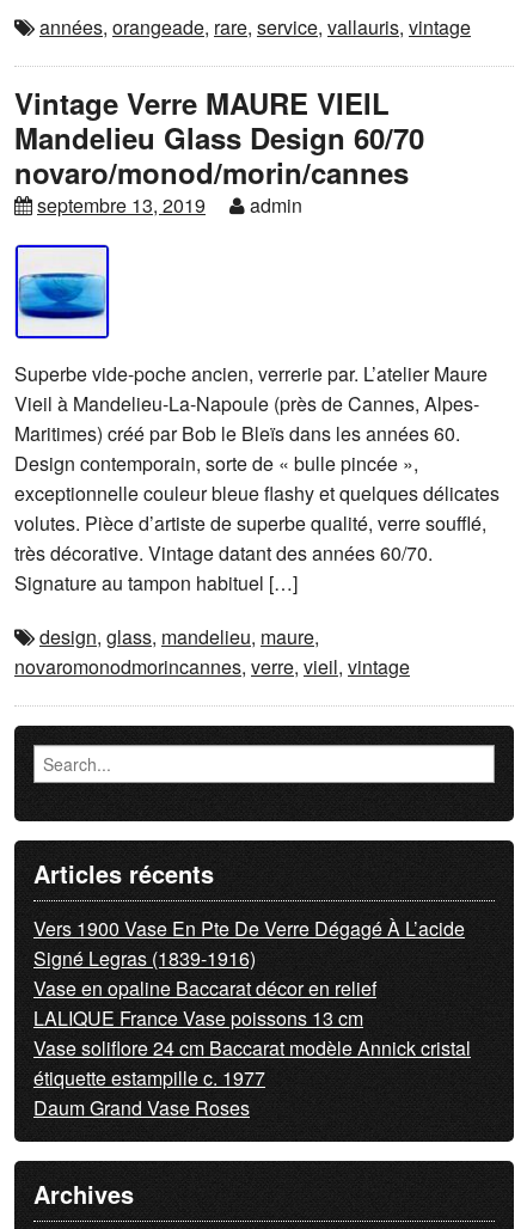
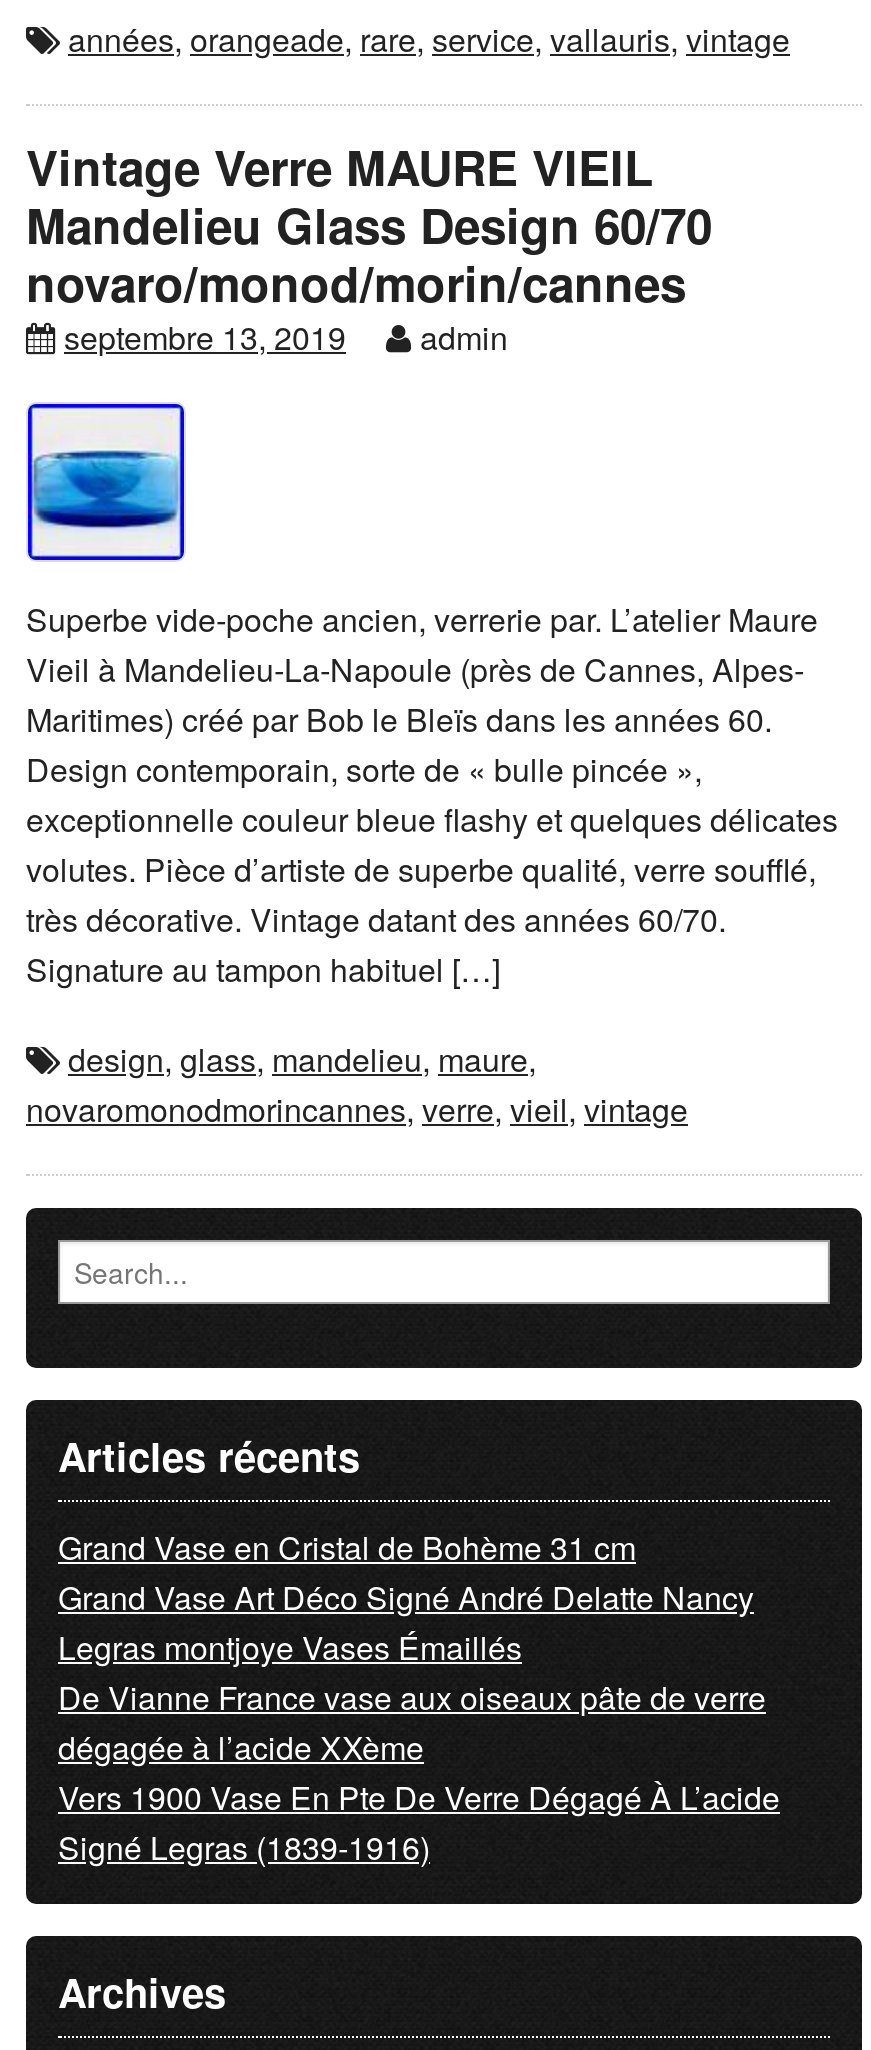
+ Grand Vase en Cristal de Bohème 31 cm
+ Grand Vase Art Déco Signé André Delatte Nancy
+ Legras montjoye Vases Émaillés
+ De Vianne France vase aux oiseaux pâte de verre
+ dégagée à l’acide XXème

moved down: Vers 1900 Vase En Pte De Verre Dégagé À L’acide | Signé Legras (1839-1916)

- Vase en opaline Baccarat décor en relief
- LALIQUE France Vase poissons 13 cm
- Vase soliflore 24 cm Baccarat modèle Annick cristal
- étiquette estampille c. 1977
- Daum Grand Vase Roses
